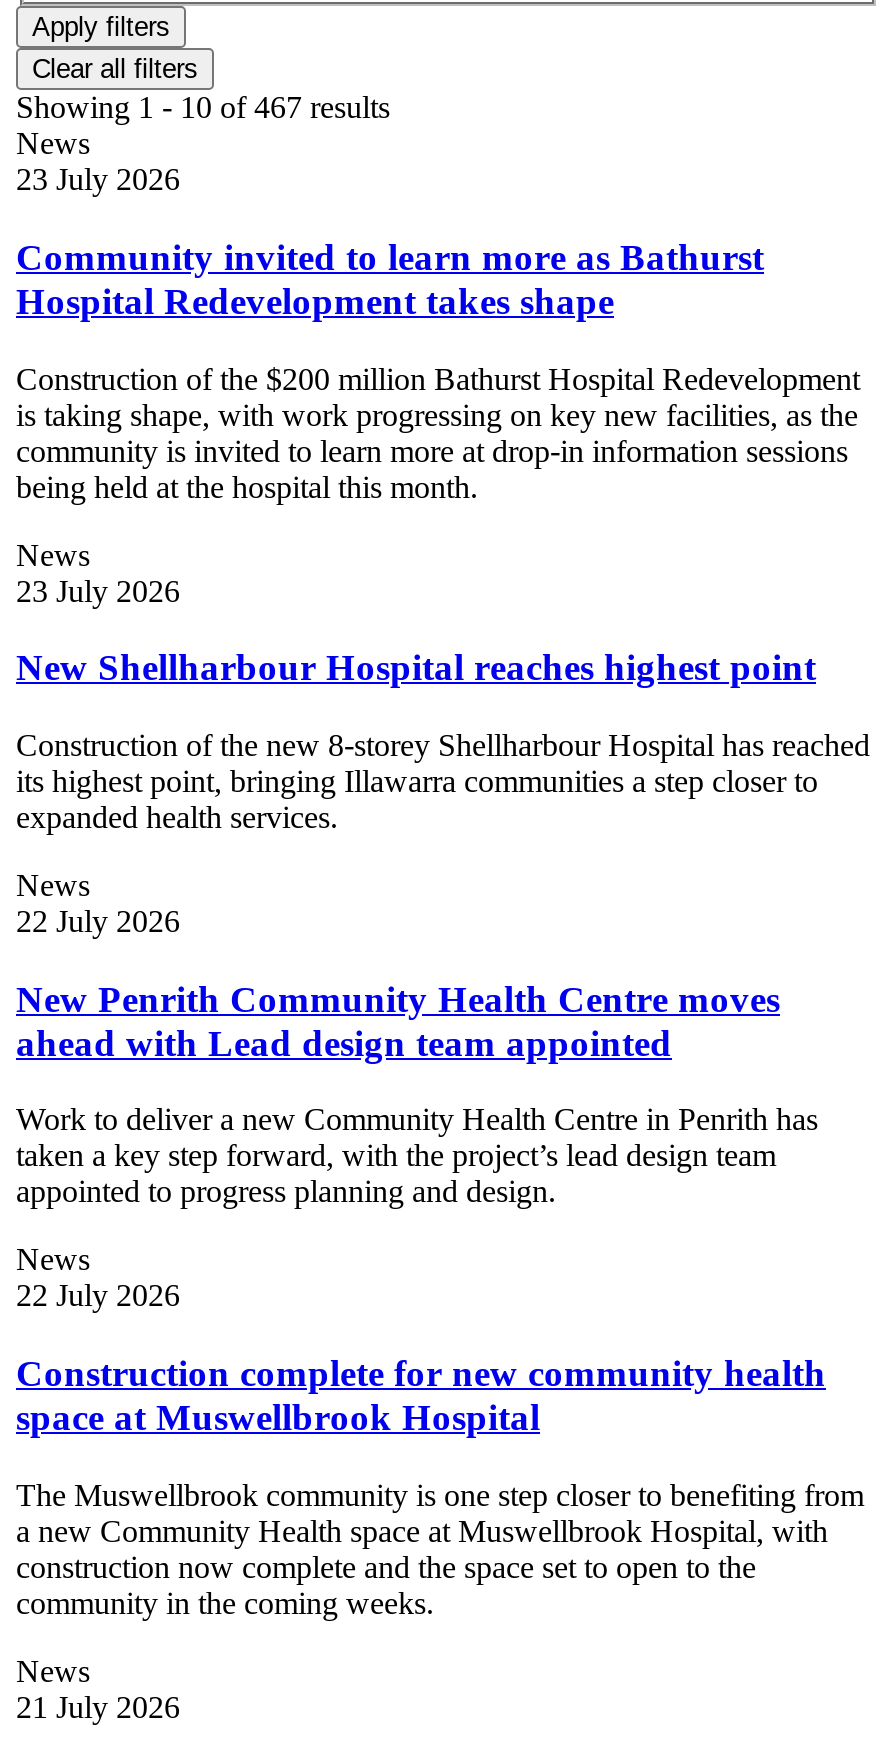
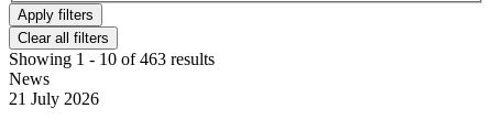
- Showing 1 - 10 of 467 results
- News
- 23 July 2026
- Community invited to learn more as Bathurst
- Hospital Redevelopment takes shape
- Construction of the $200 million Bathurst Hospital Redevelopment
- is taking shape, with work progressing on key new facilities, as the
- community is invited to learn more at drop-in information sessions
- being held at the hospital this month.
- News
- 23 July 2026
- New Shellharbour Hospital reaches highest point
- Construction of the new 8-storey Shellharbour Hospital has reached
- its highest point, bringing Illawarra communities a step closer to
- expanded health services.
- News
- 22 July 2026
- New Penrith Community Health Centre moves
- ahead with Lead design team appointed
- Work to deliver a new Community Health Centre in Penrith has
- taken a key step forward, with the project’s lead design team
- appointed to progress planning and design.
- News
- 22 July 2026
- Construction complete for new community health
- space at Muswellbrook Hospital
- The Muswellbrook community is one step closer to benefiting from
- a new Community Health space at Muswellbrook Hospital, with
- construction now complete and the space set to open to the
- community in the coming weeks.
+ Showing 1 - 10 of 463 results
